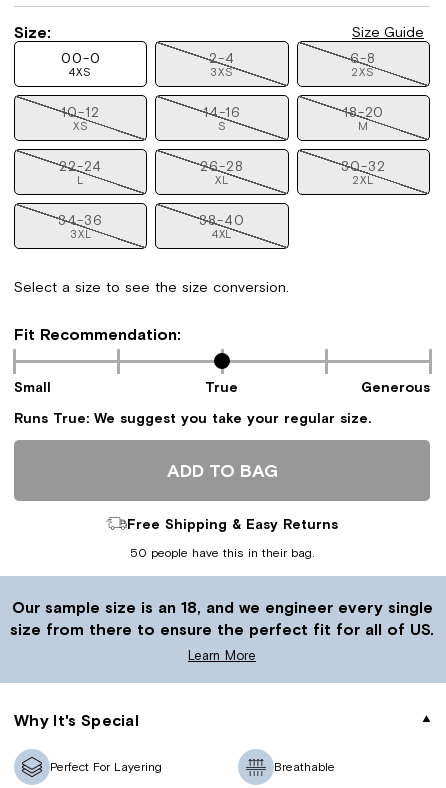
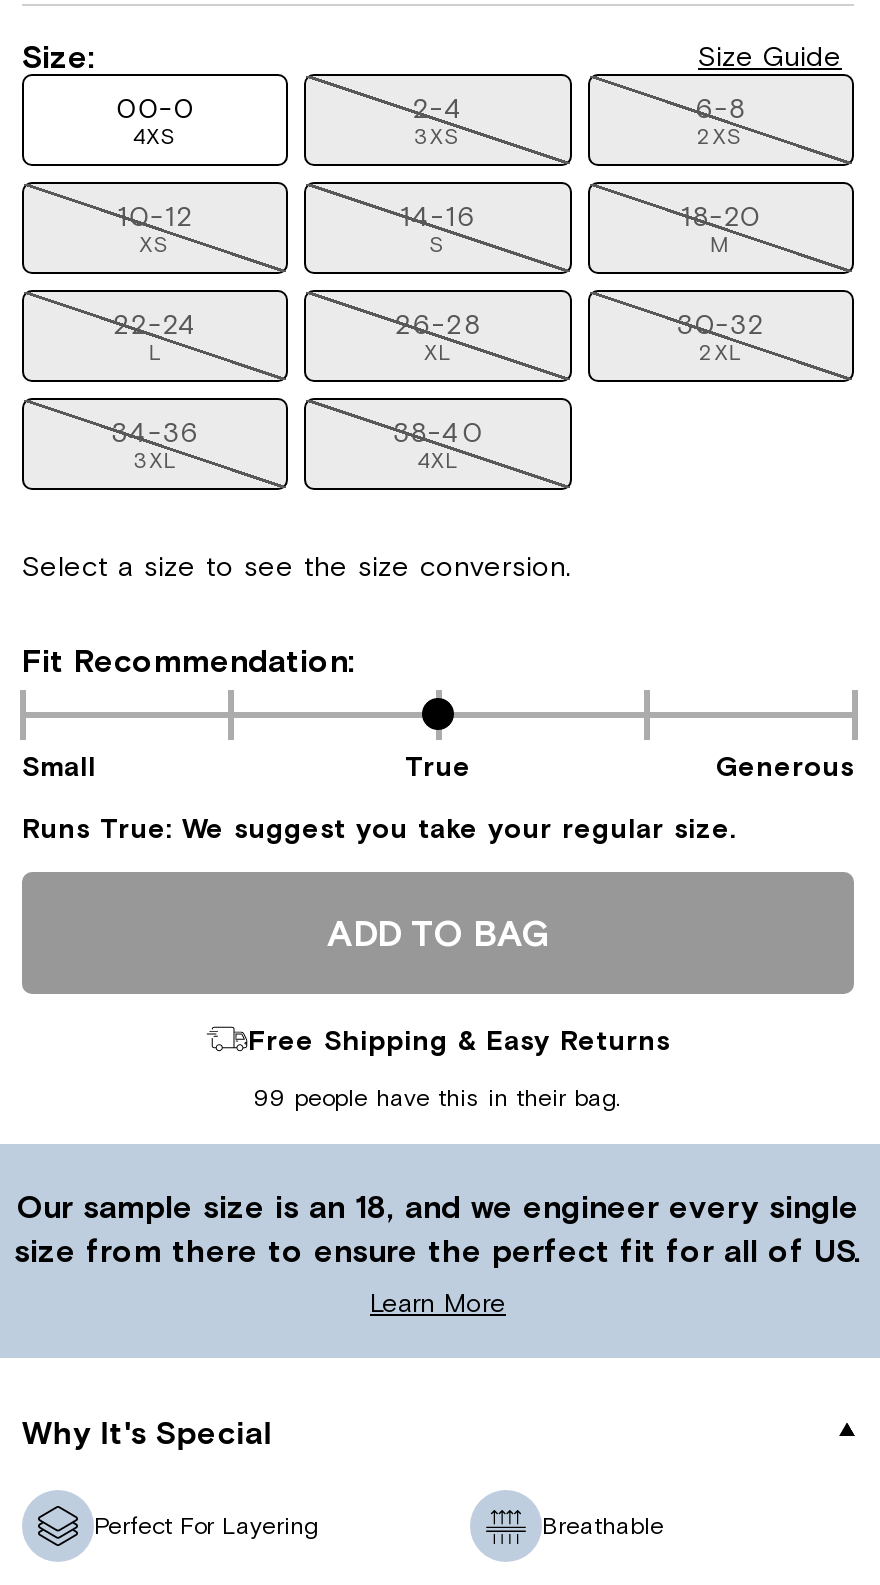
- 50 people have this in their bag.
+ 99 people have this in their bag.
